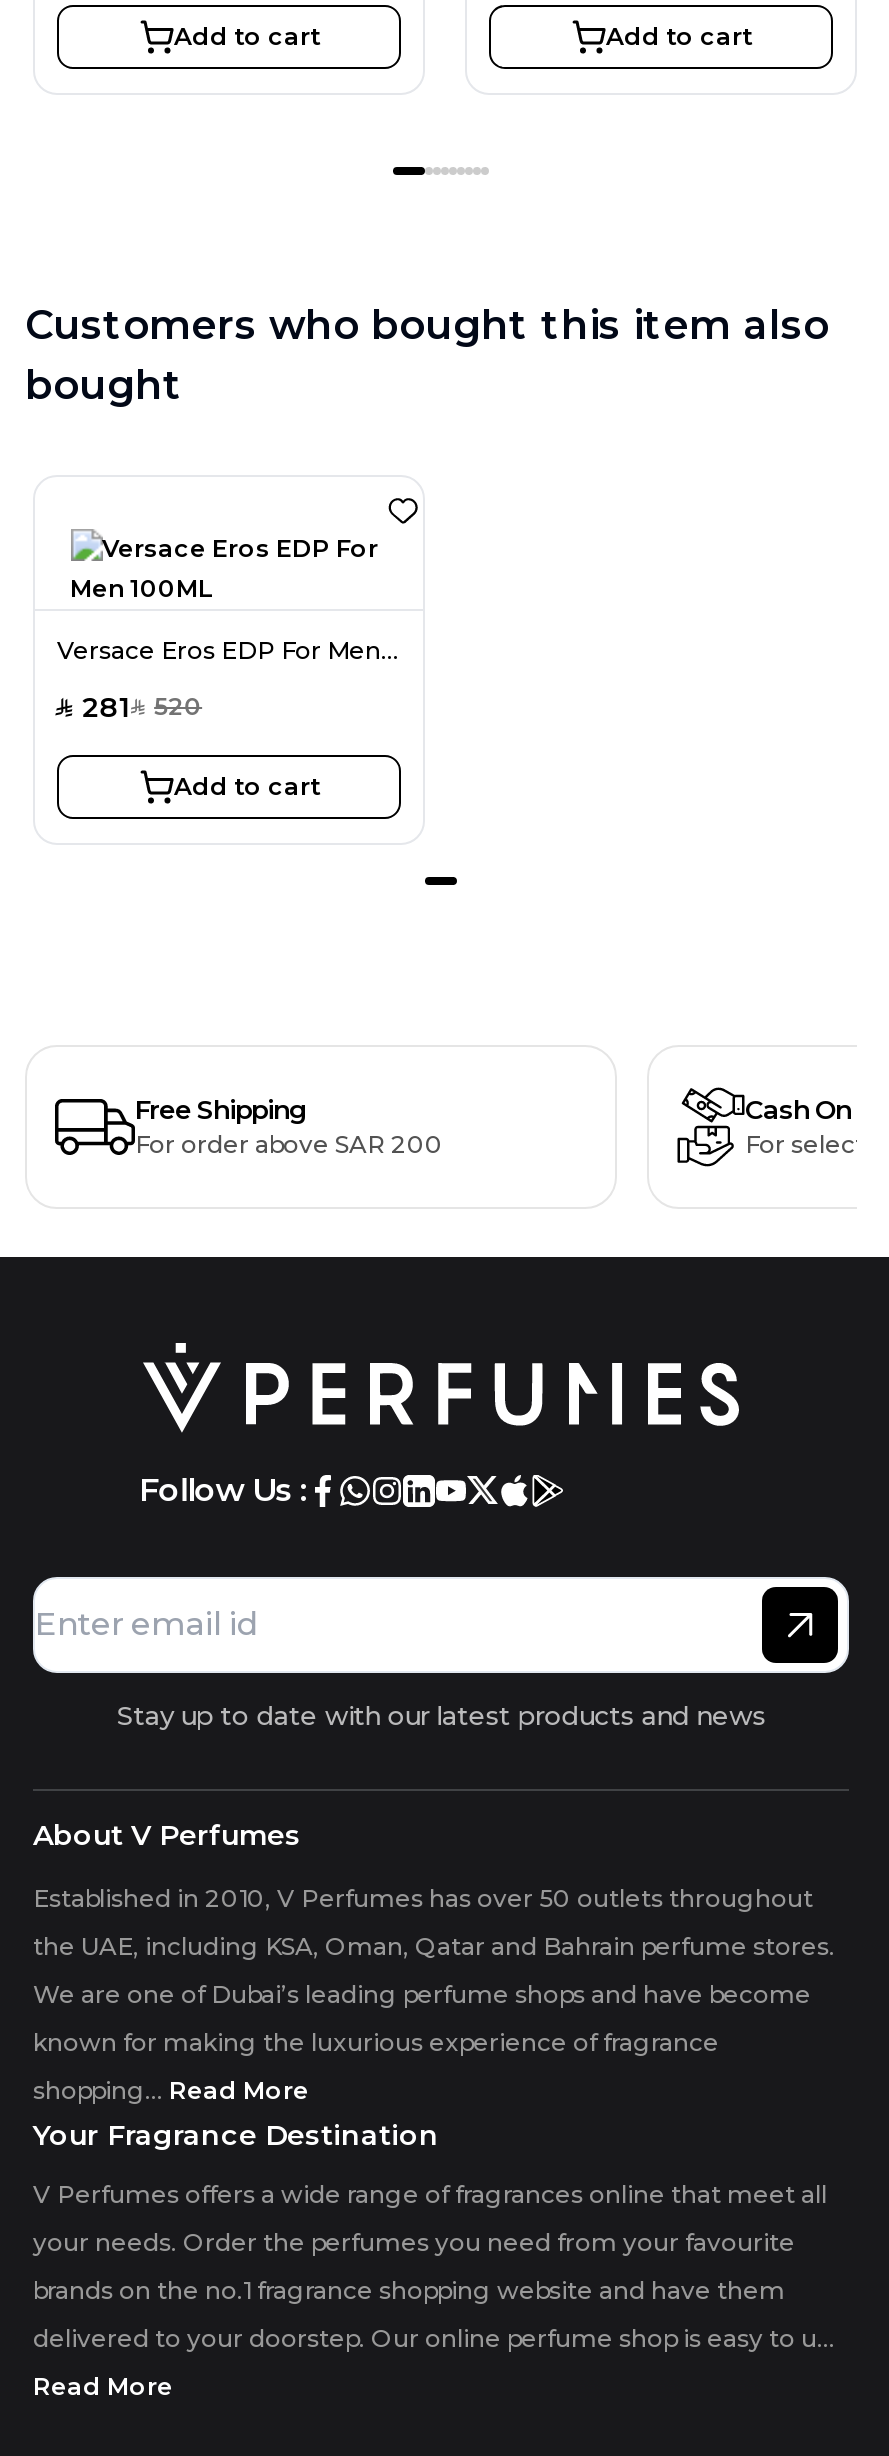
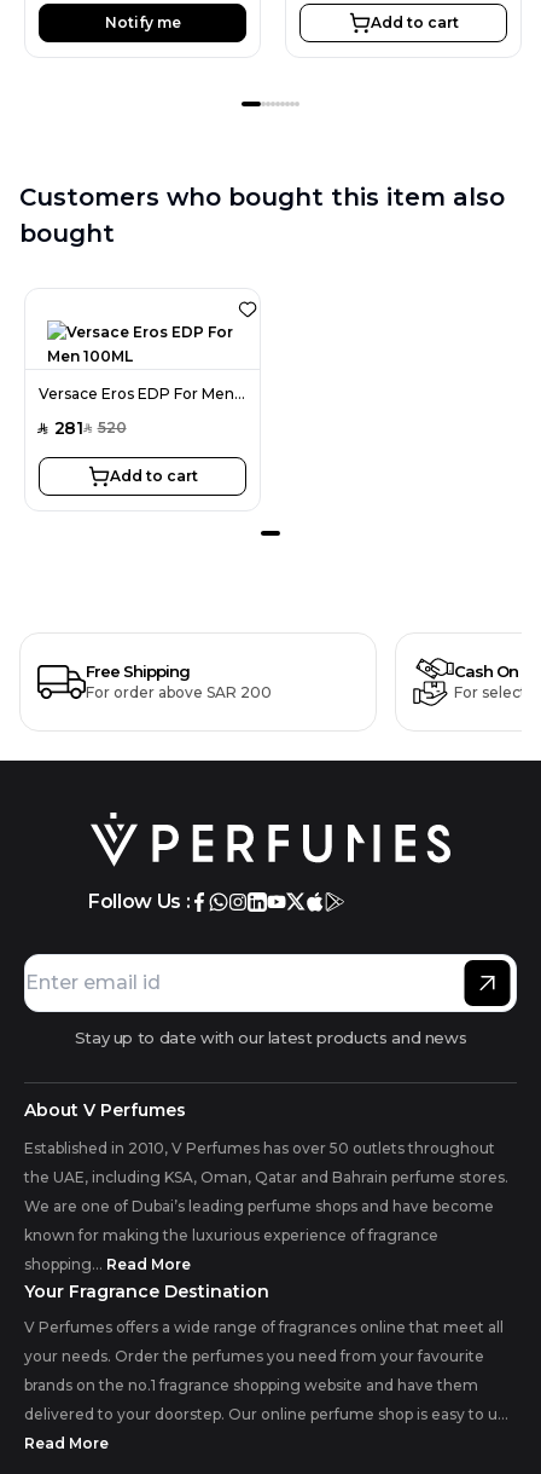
- Add to cart
+ Notify me
